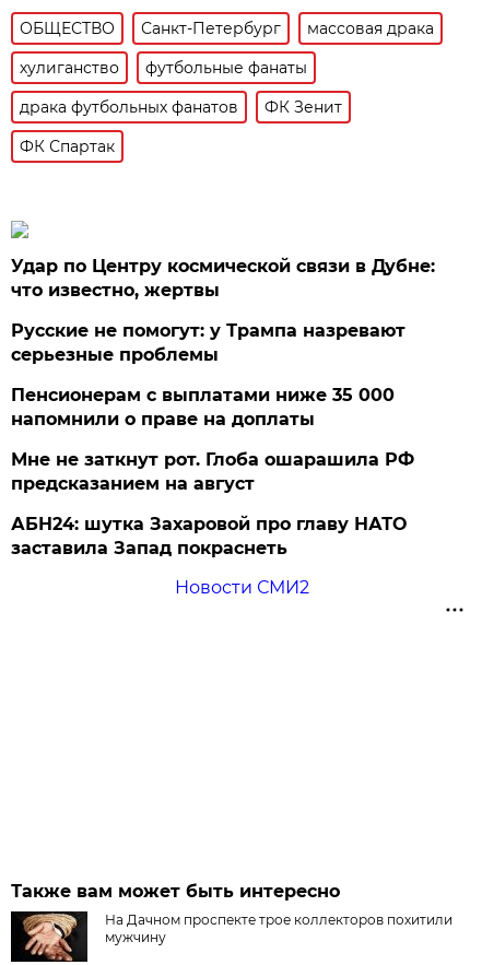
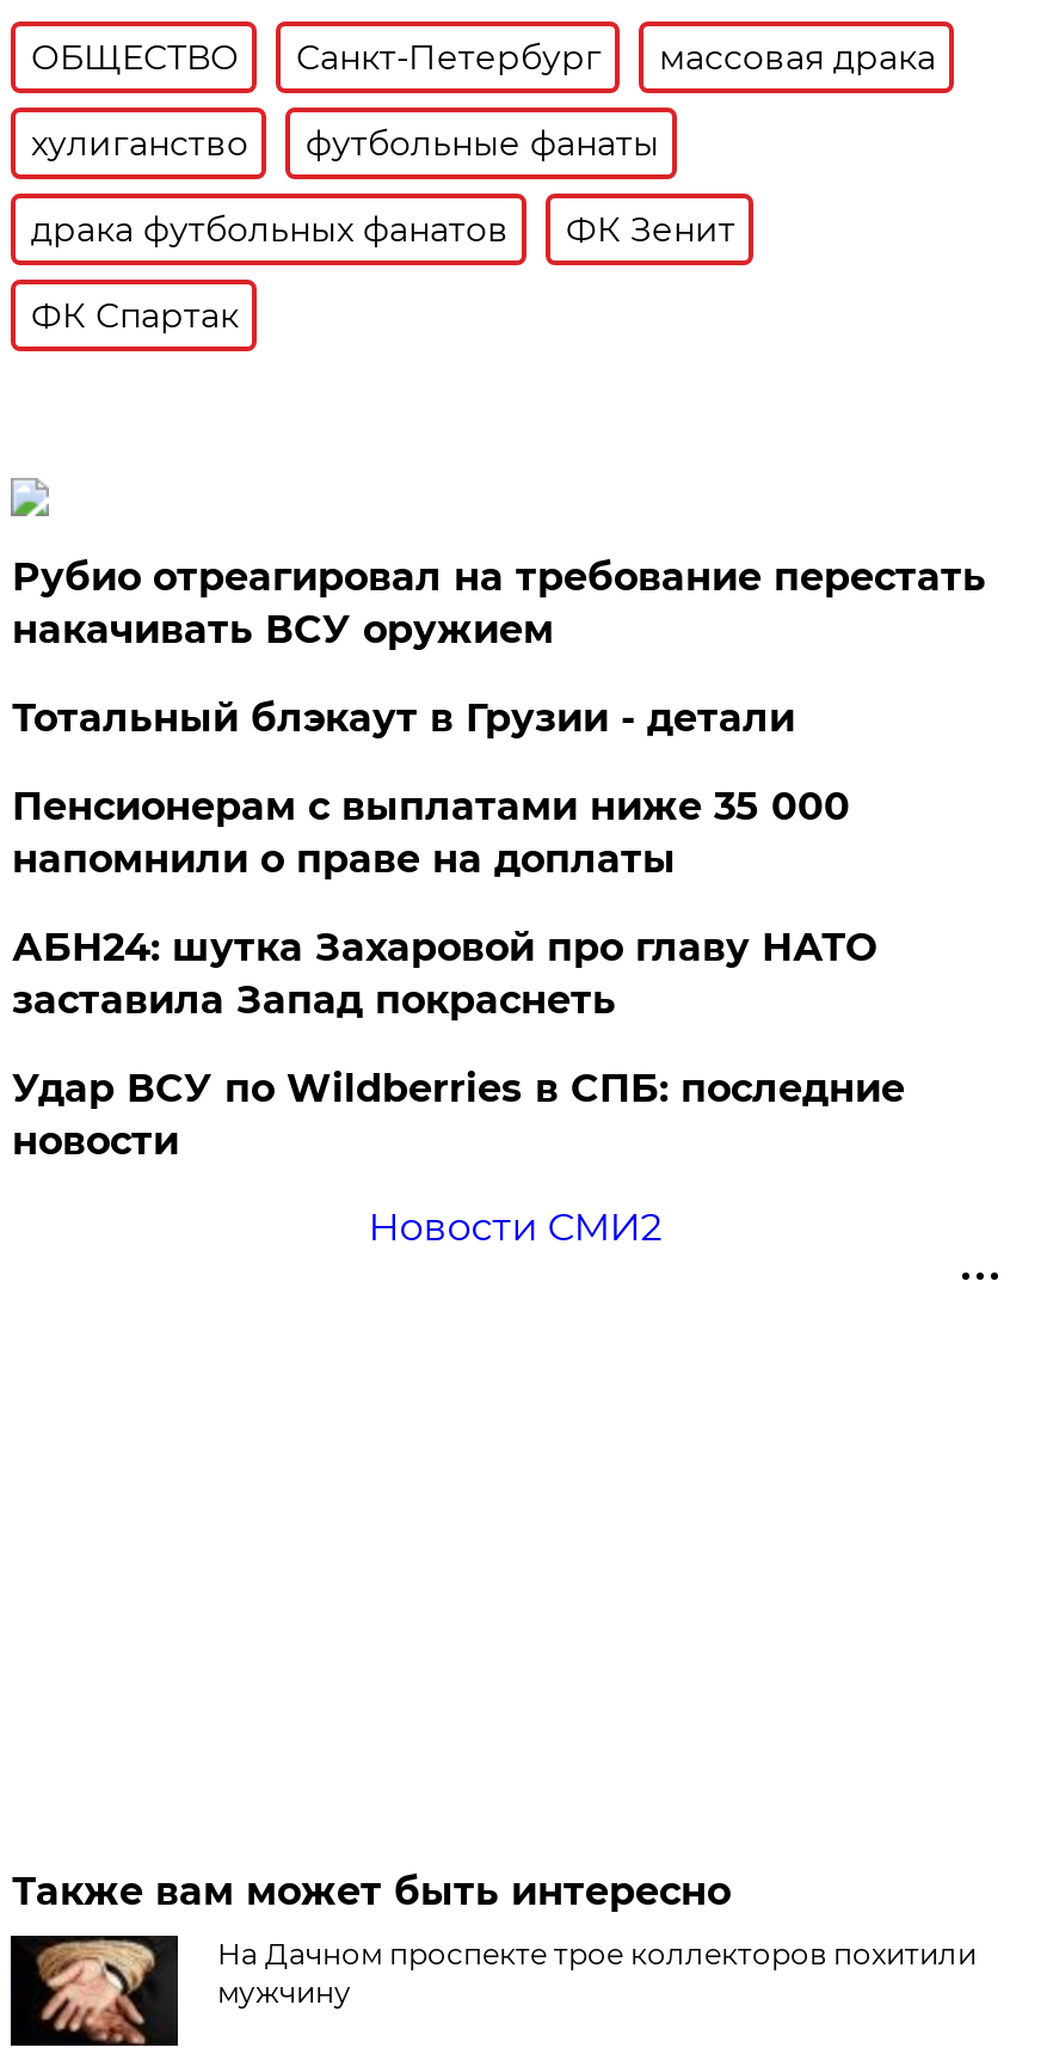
- Удар по Центру космической связи в Дубне:
- что известно, жертвы
+ Рубио отреагировал на требование перестать
+ накачивать ВСУ оружием

- Русские не помогут: у Трампа назревают
- серьезные проблемы
+ Тотальный блэкаут в Грузии - детали

- Мне не заткнут рот. Глоба ошарашила РФ
- предсказанием на август

moved up: АБН24: шутка Захаровой про главу НАТО | заставила Запад покраснеть

+ Удар ВСУ по Wildberries в СПБ: последние
+ новости
